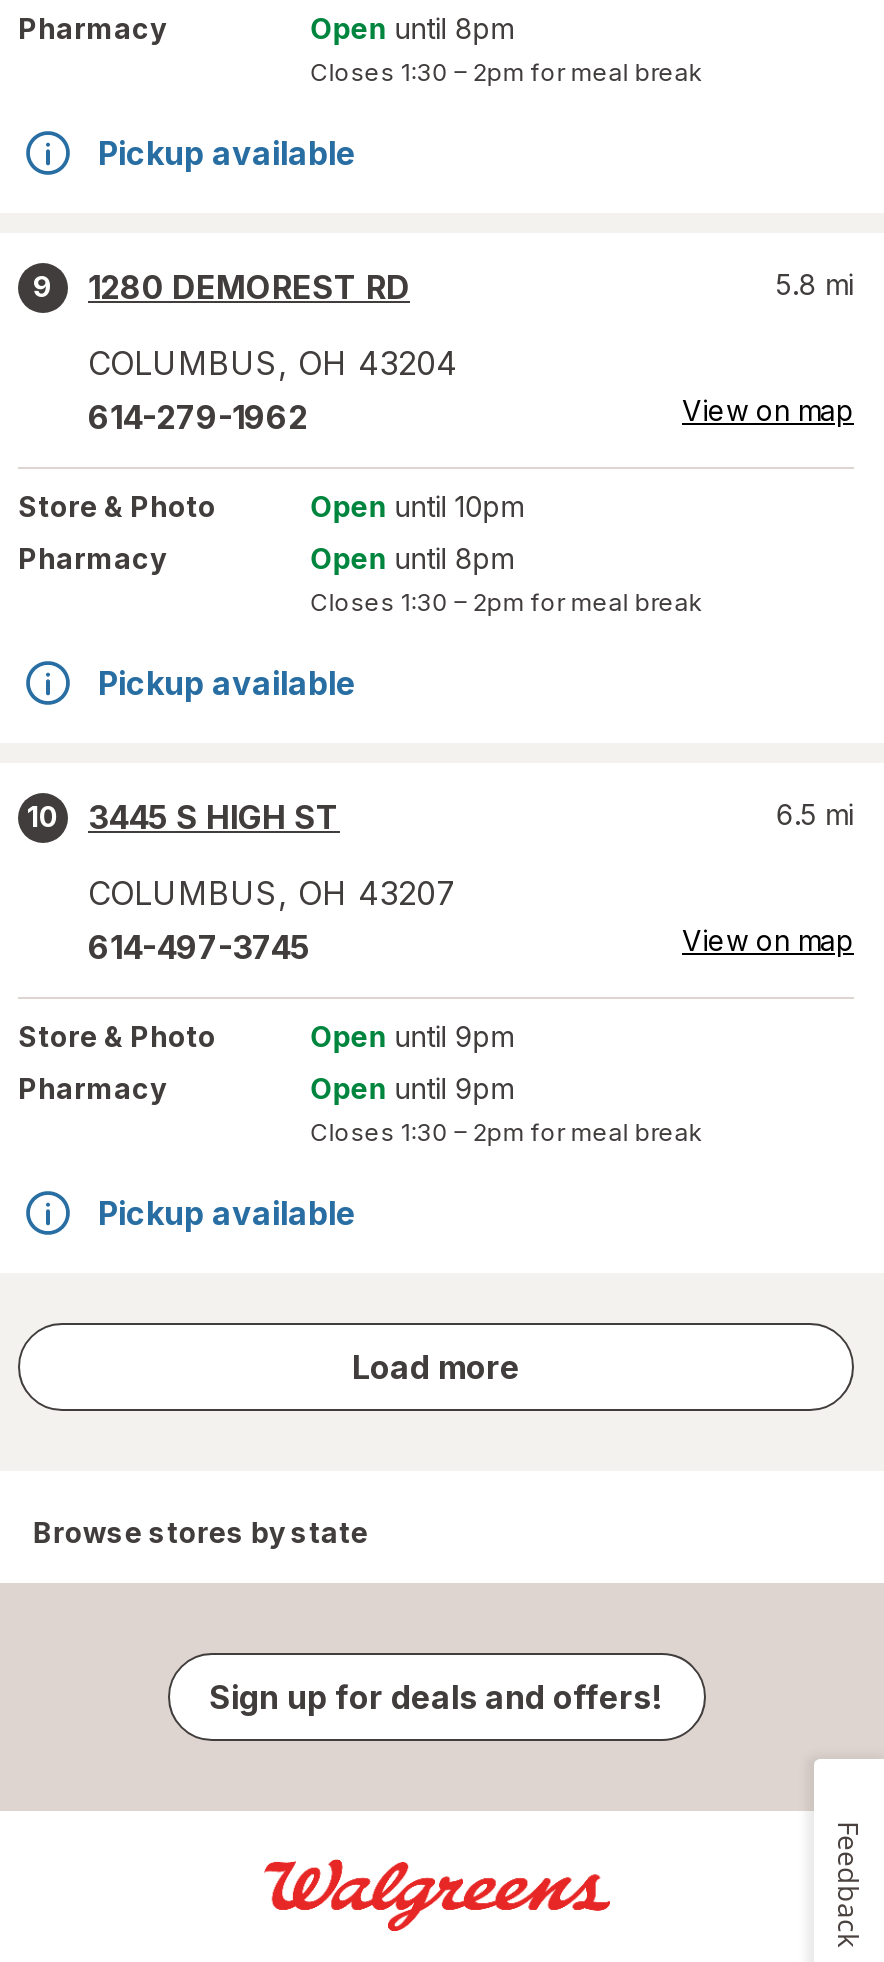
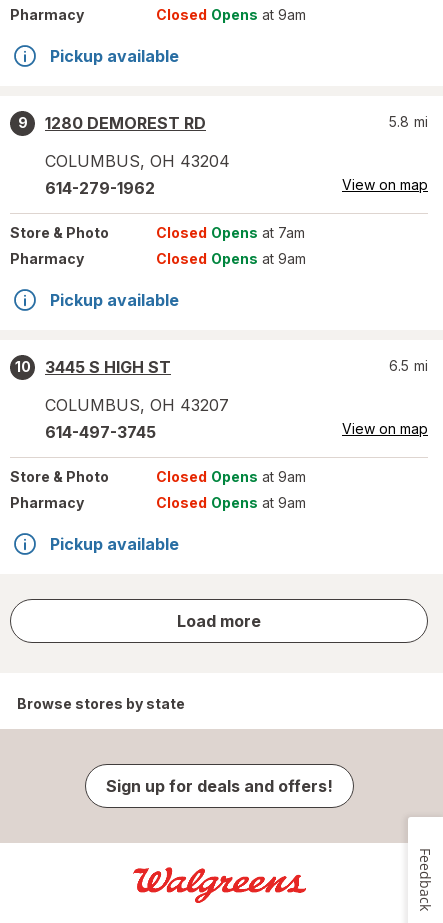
- Open until 8pm
- Closes 1:30 – 2pm for meal break
+ Closed Opens at 9am

- Open until 10pm
+ Closed Opens at 7am

- Open until 8pm
- Closes 1:30 – 2pm for meal break
+ Closed Opens at 9am

- Open until 9pm
+ Closed Opens at 9am

- Open until 9pm
- Closes 1:30 – 2pm for meal break
+ Closed Opens at 9am
